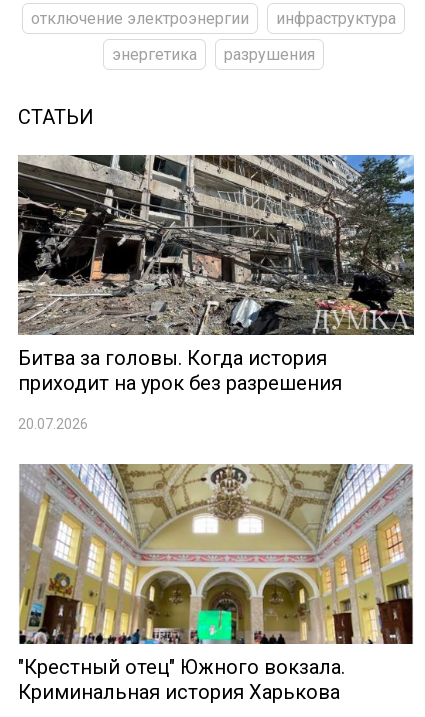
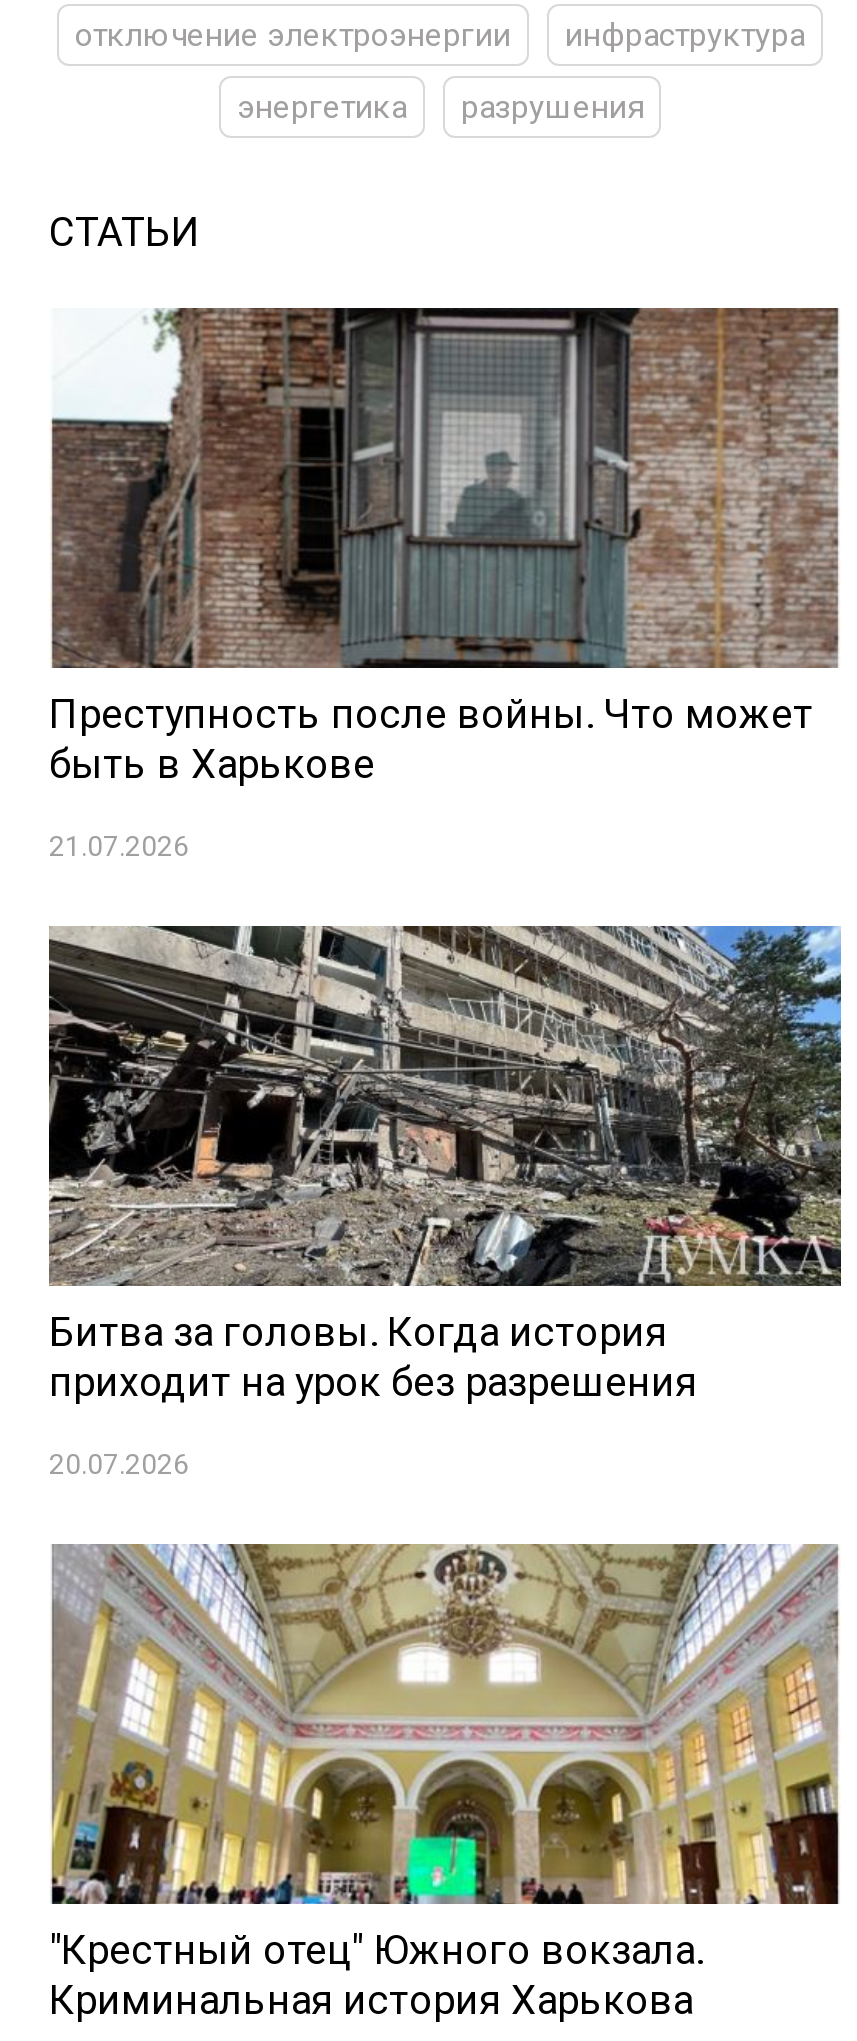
+ [image]
+ Преступность после войны. Что может
+ быть в Харькове
+ 21.07.2026
